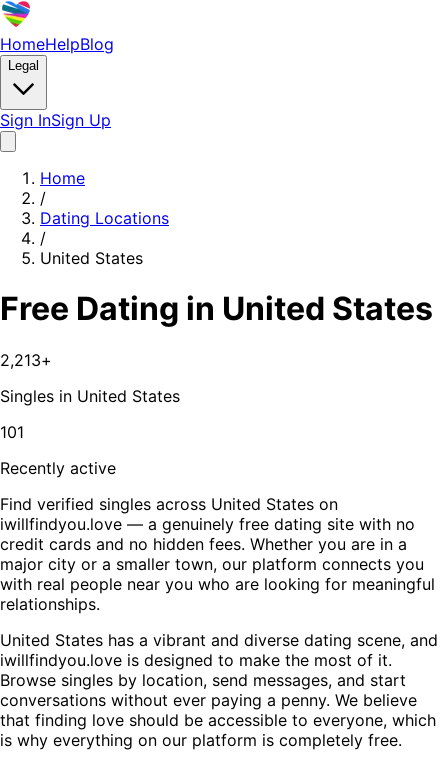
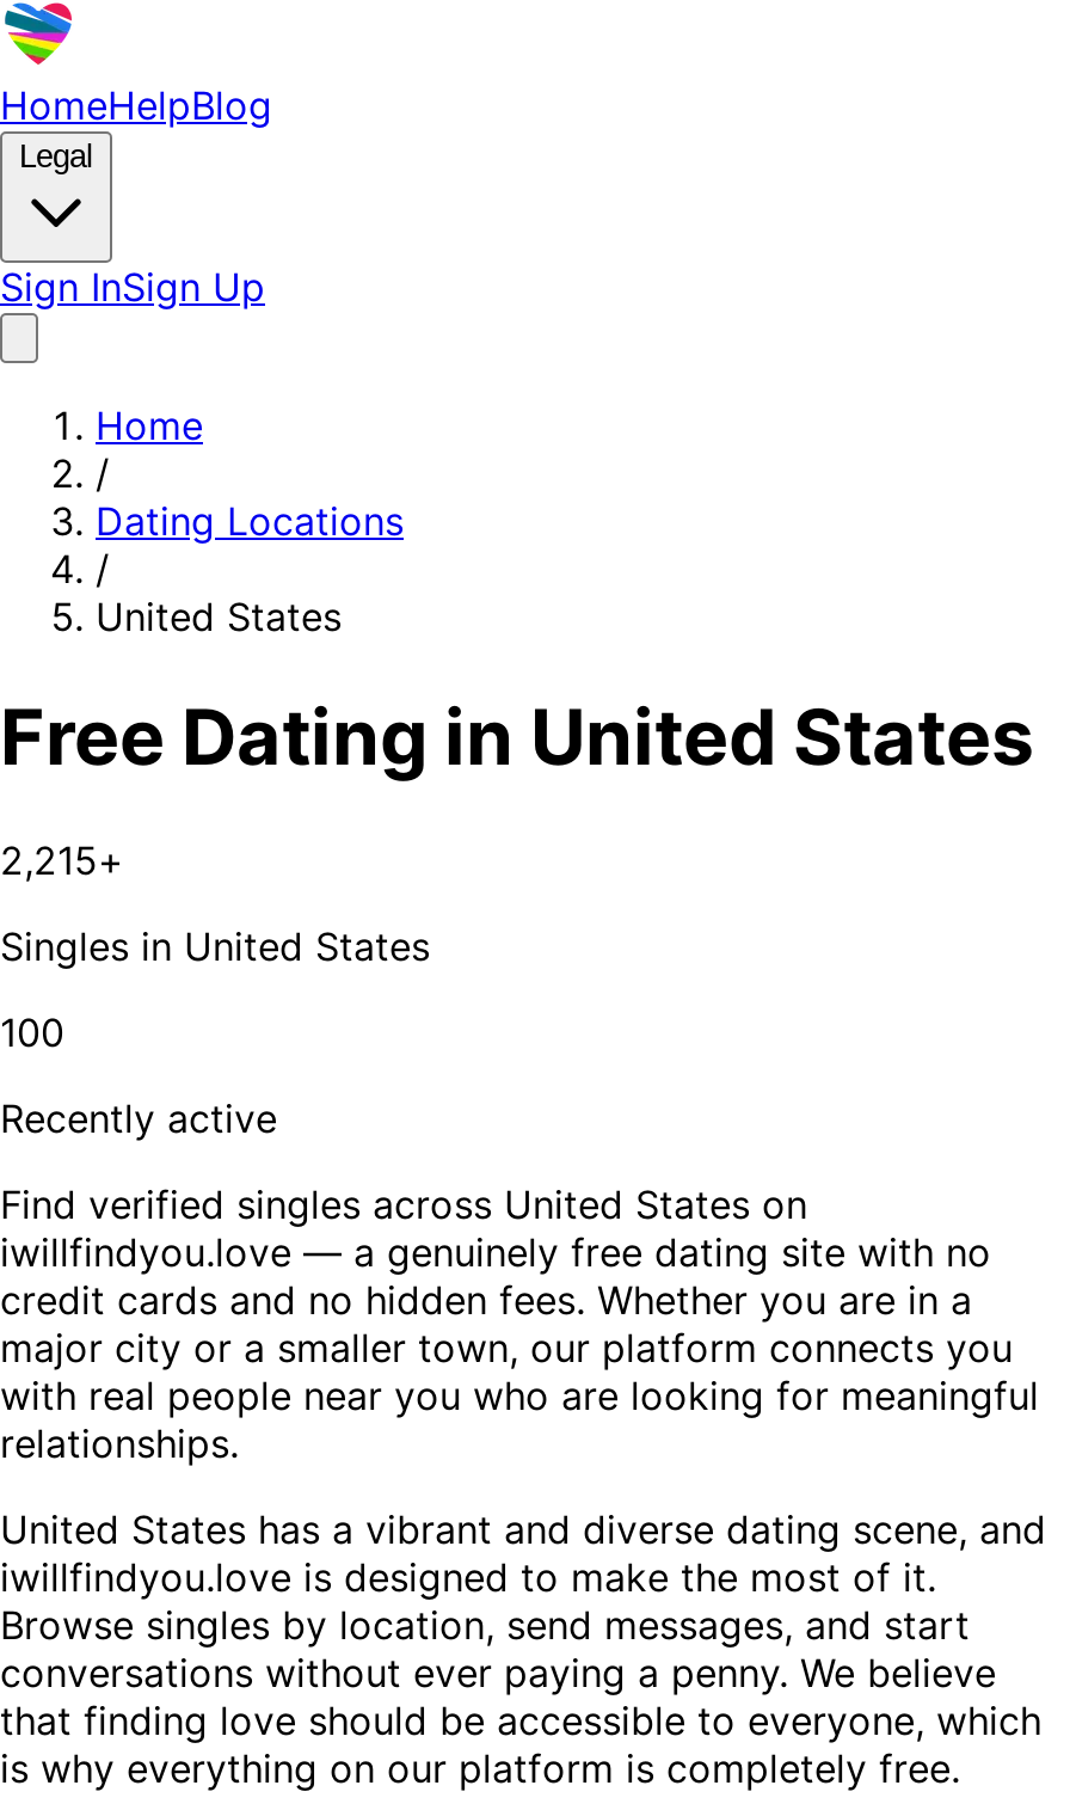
- 2,213+
+ 2,215+

- 101
+ 100
